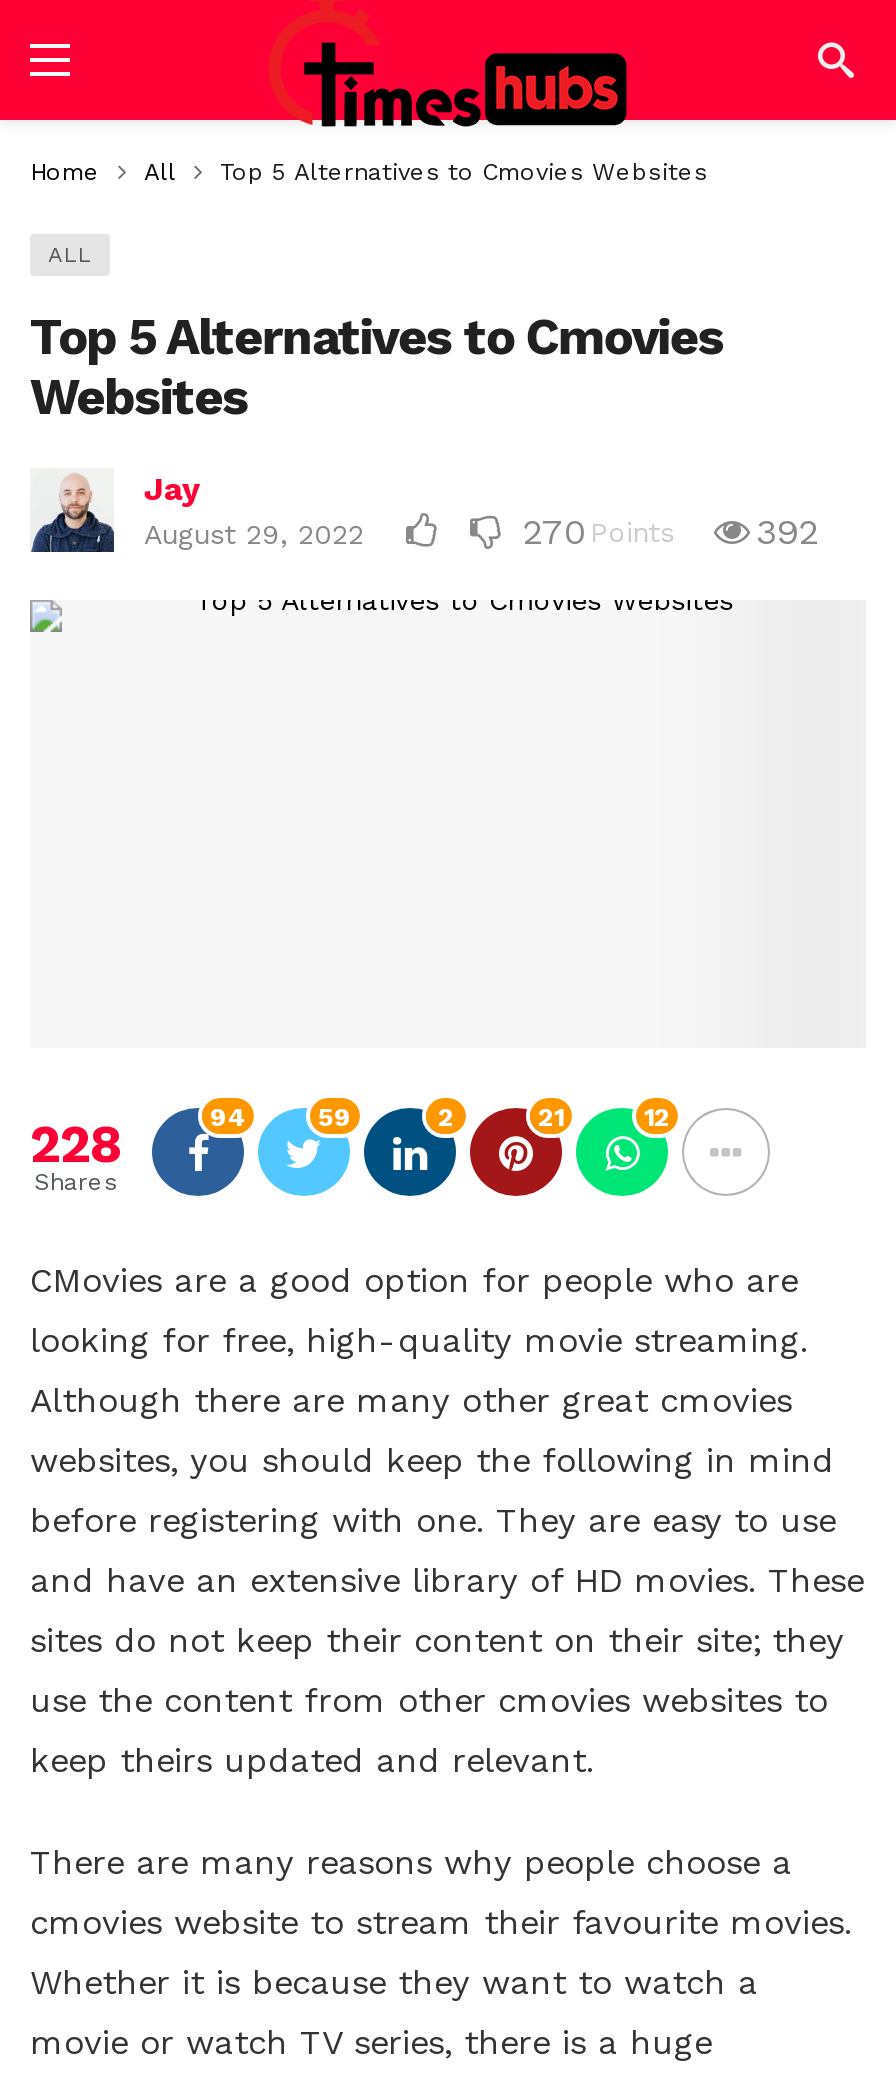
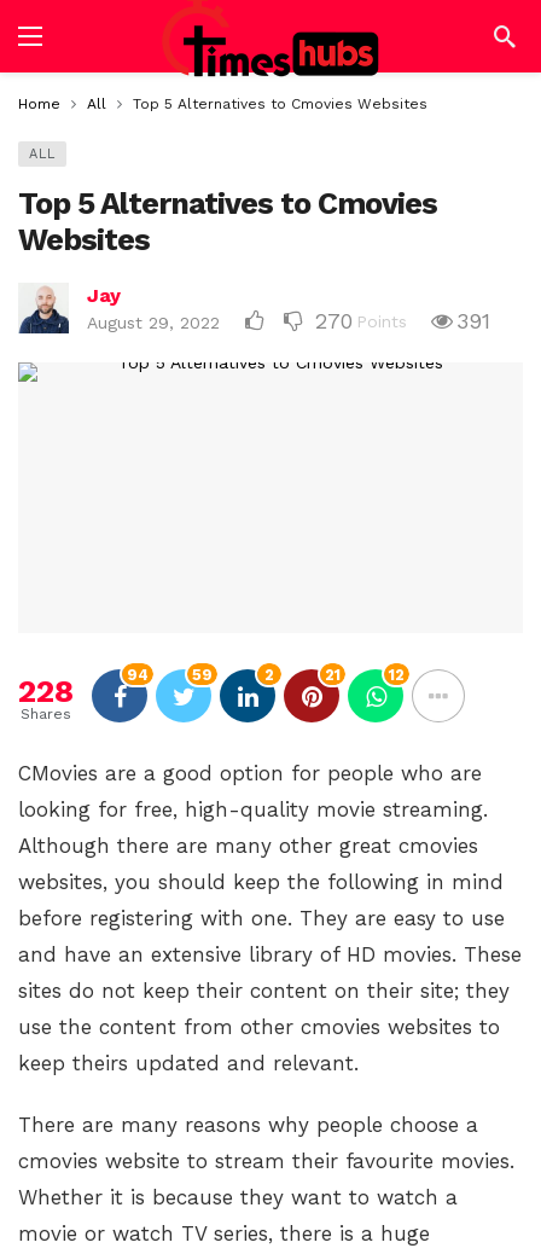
- 270 Points 392
+ 270 Points 391
